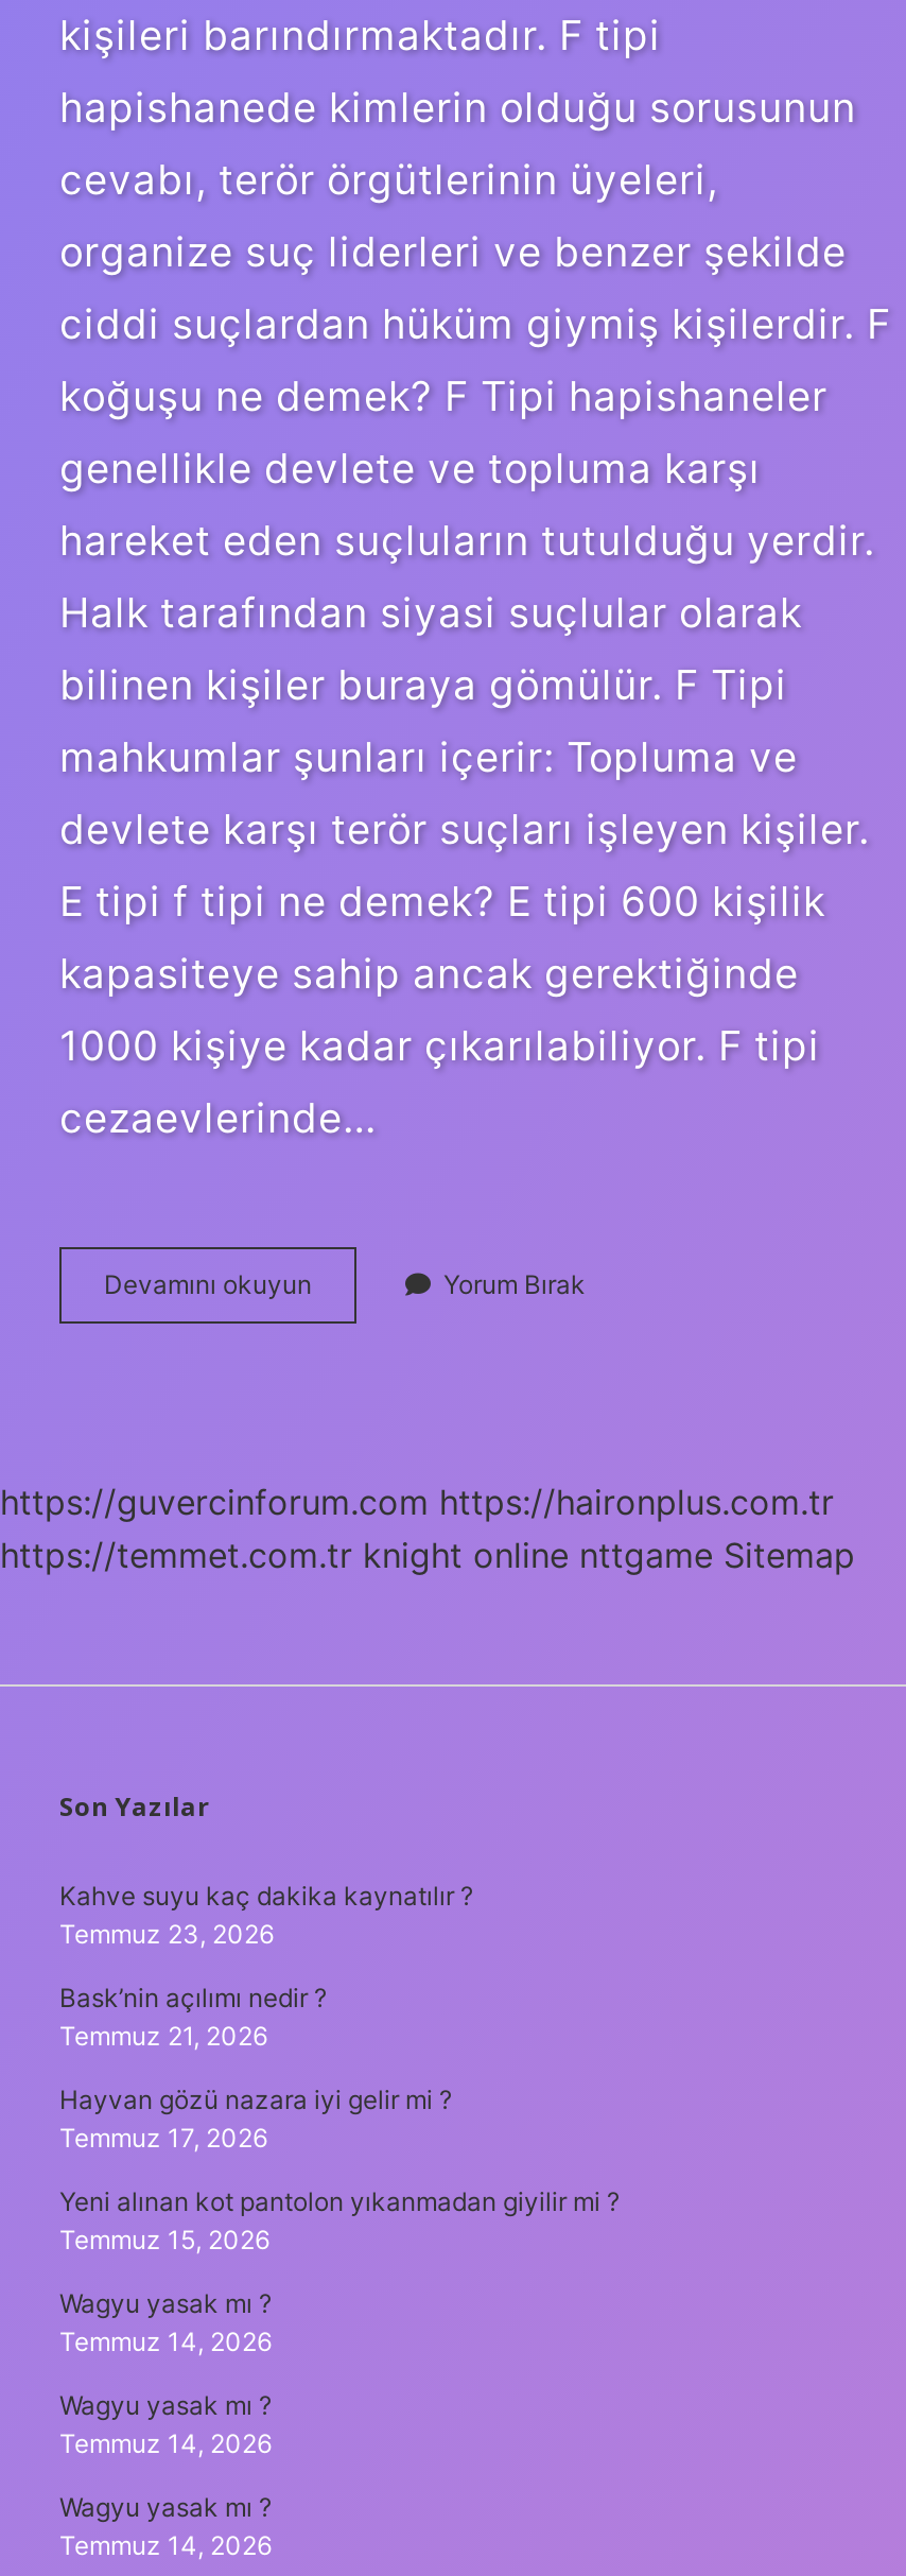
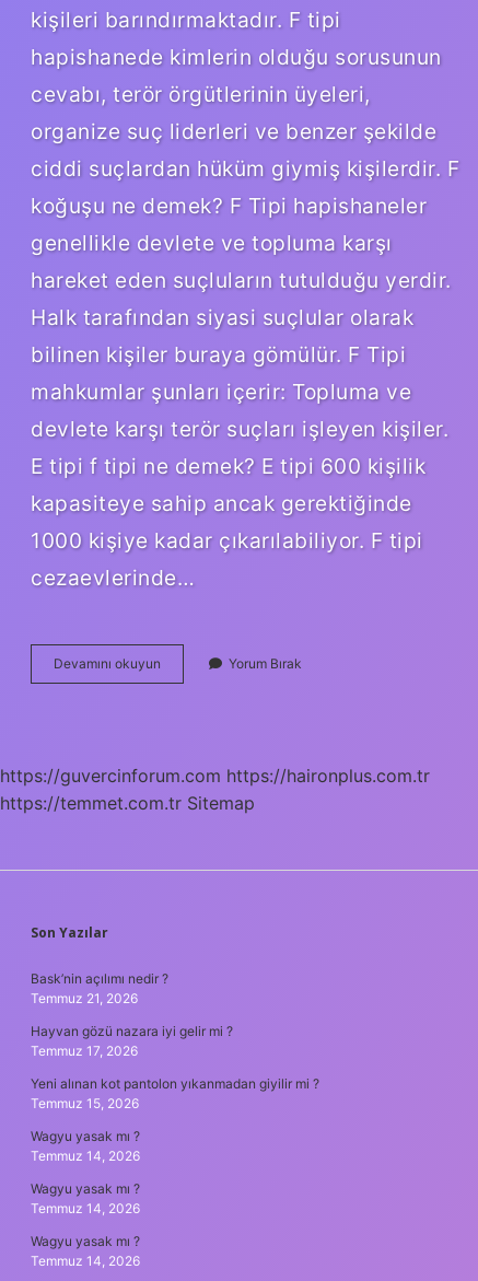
- https://temmet.com.tr knight online nttgame Sitemap
+ https://temmet.com.tr Sitemap

- Kahve suyu kaç dakika kaynatılır ?
- Temmuz 23, 2026
